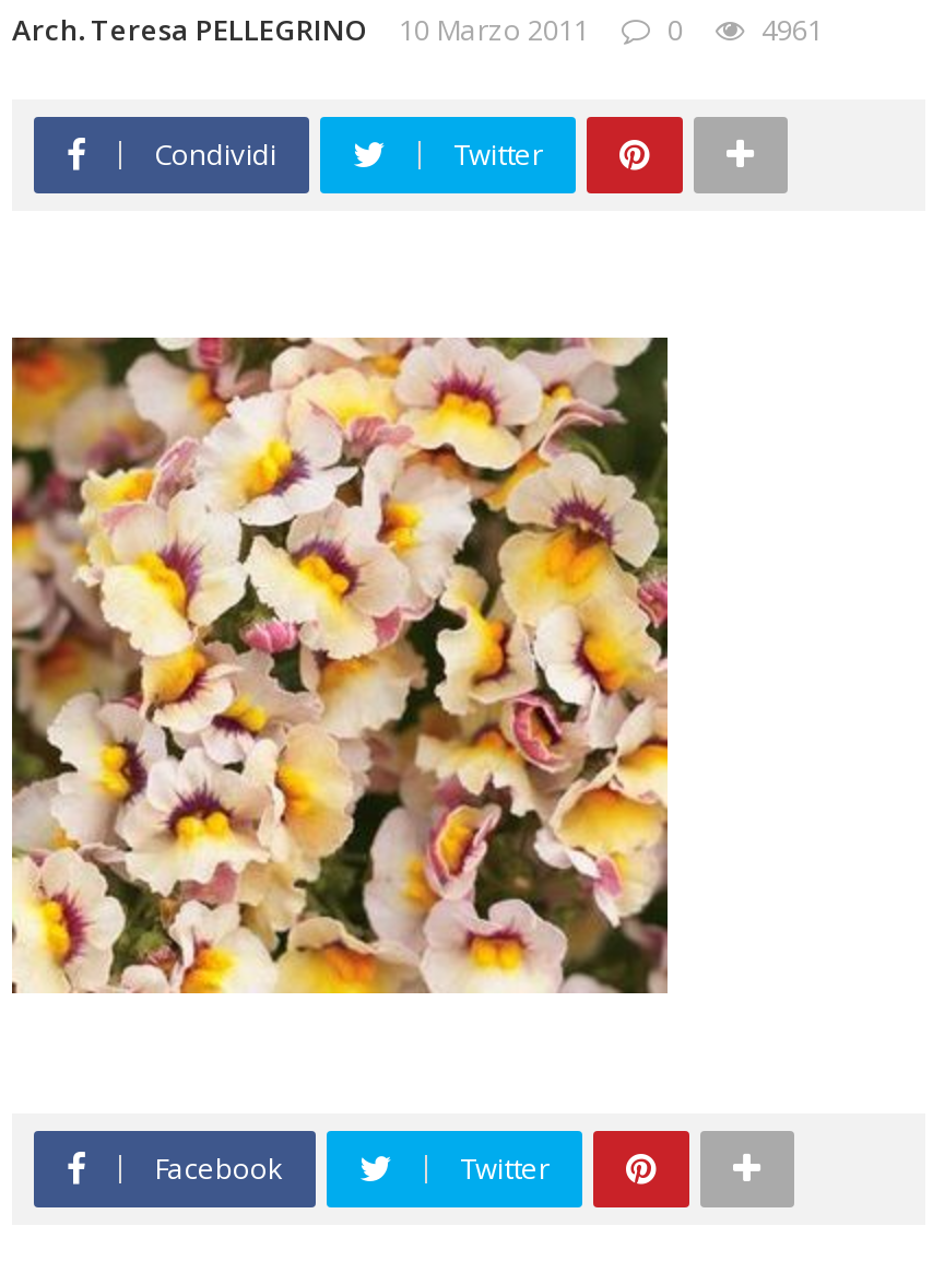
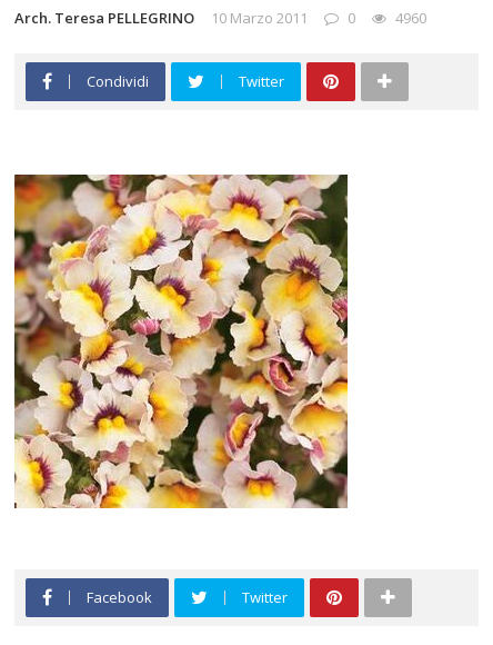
- Arch. Teresa PELLEGRINO 10 Marzo 2011 0 4961
+ Arch. Teresa PELLEGRINO 10 Marzo 2011 0 4960
